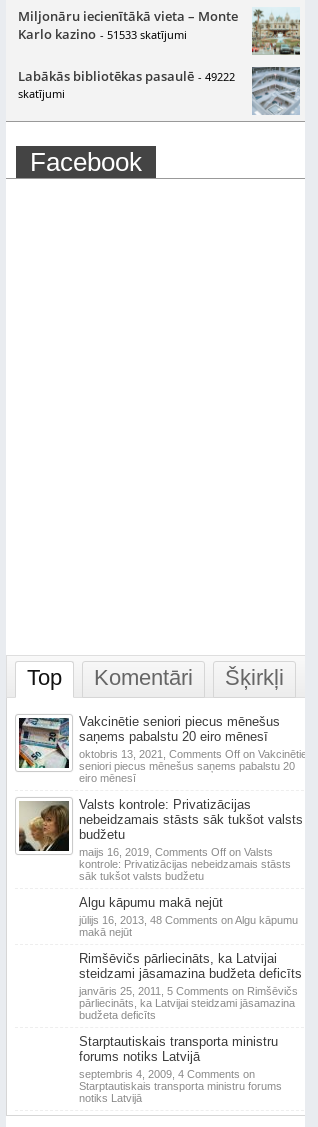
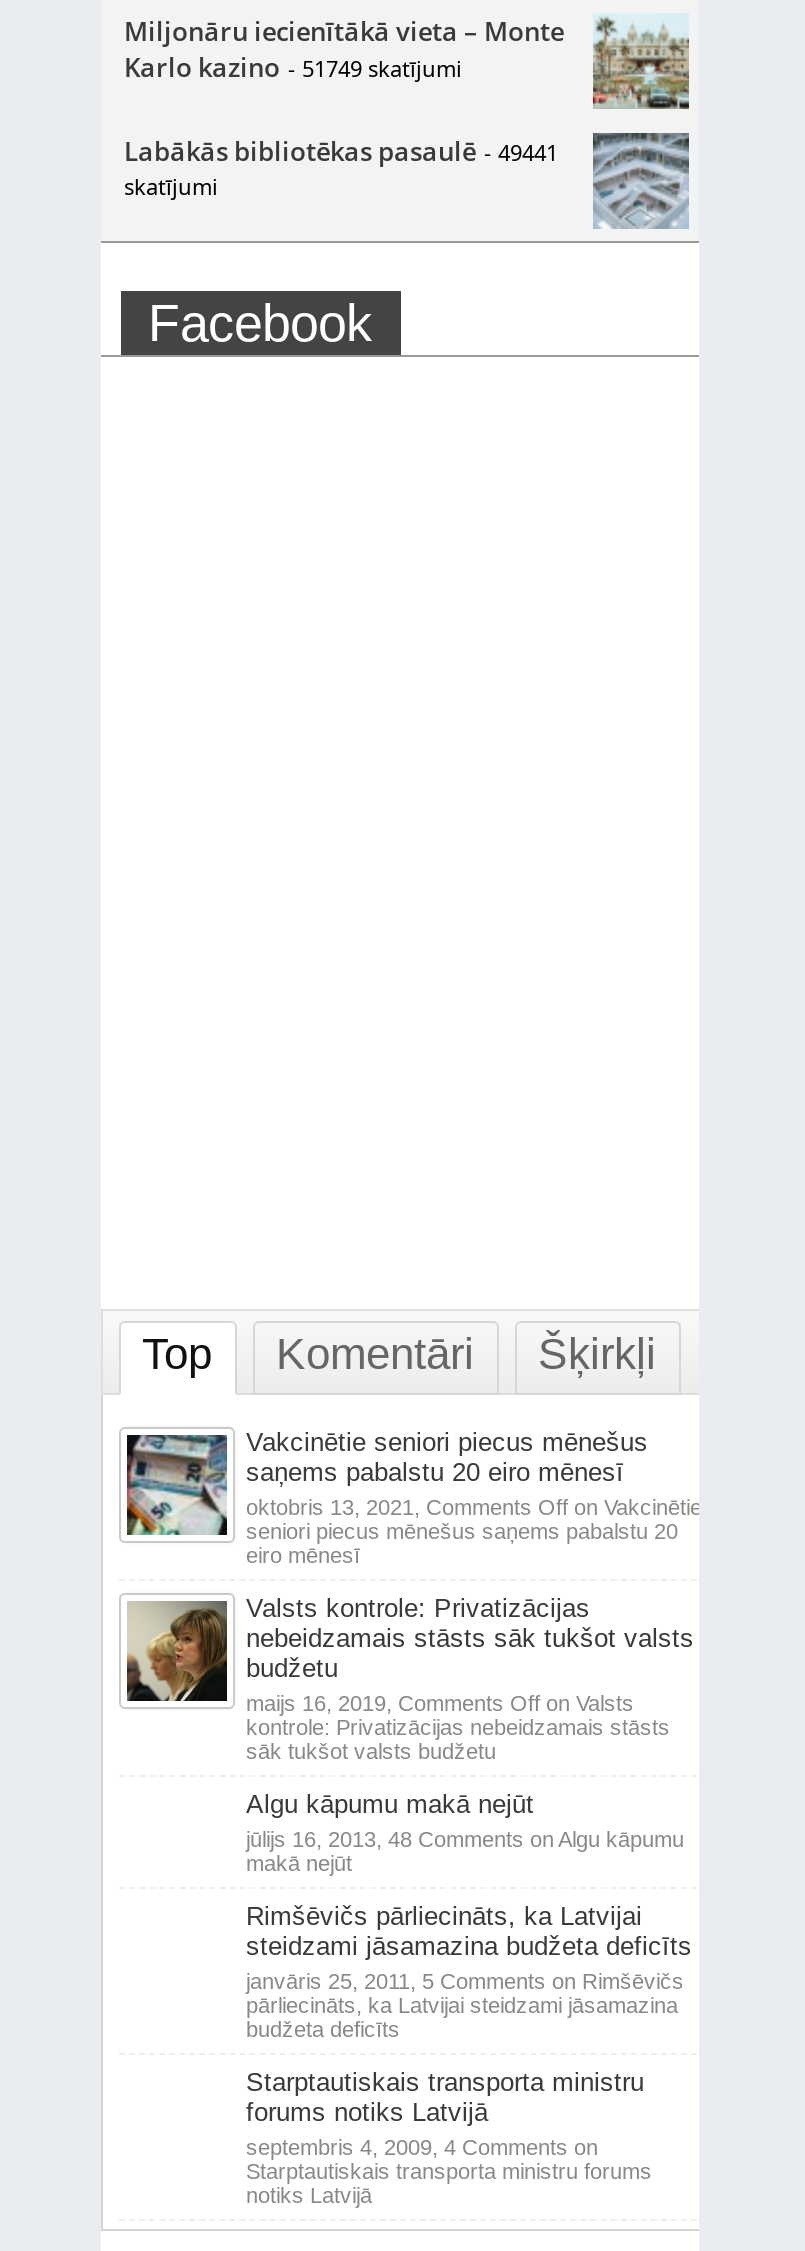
- Karlo kazino - 51533 skatījumi
+ Karlo kazino - 51749 skatījumi

- Labākās bibliotēkas pasaulē - 49222
+ Labākās bibliotēkas pasaulē - 49441
